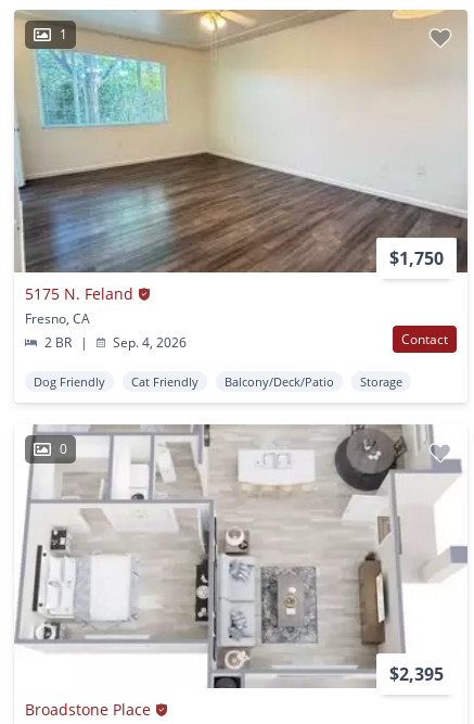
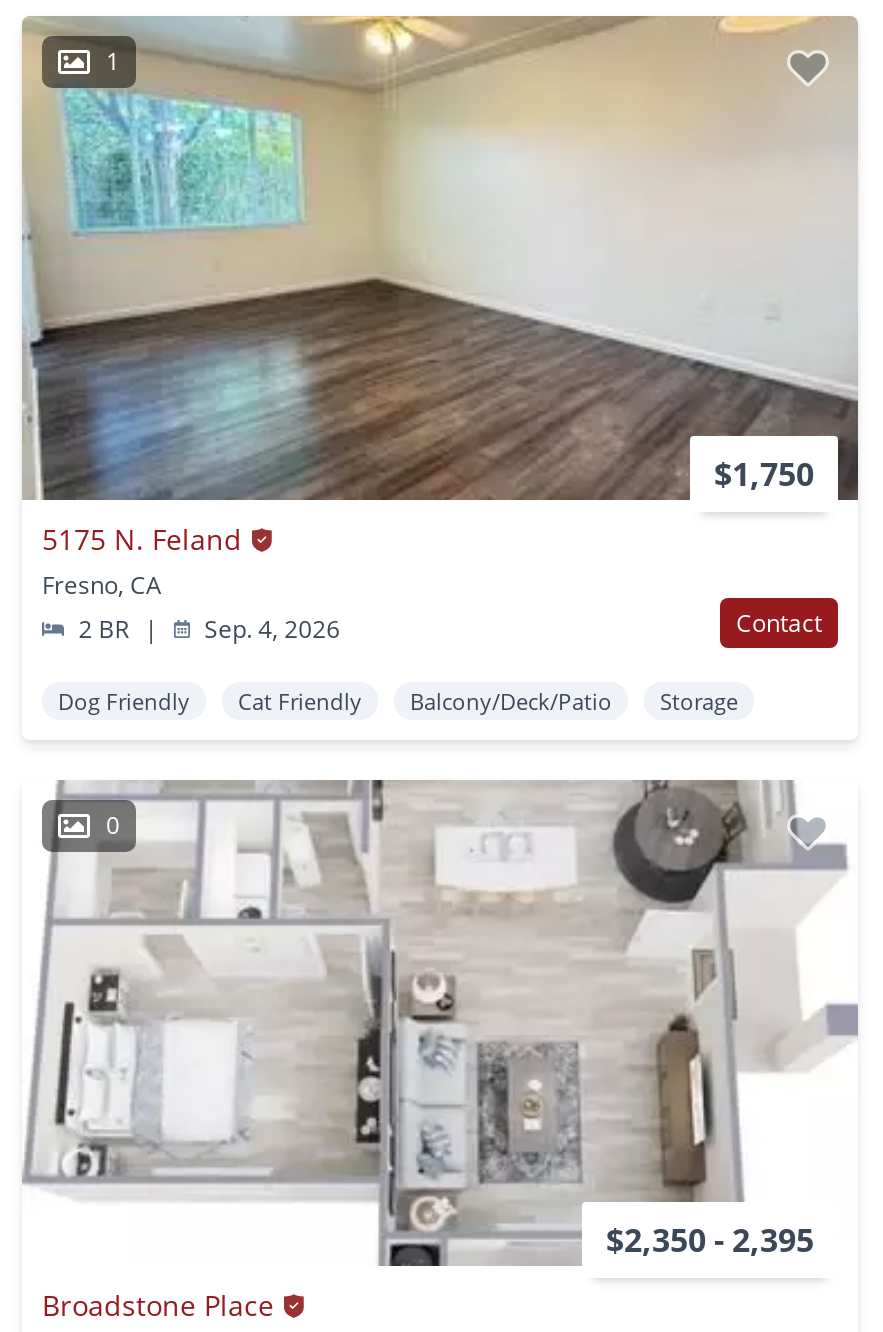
- $2,395
+ $2,350 - 2,395
